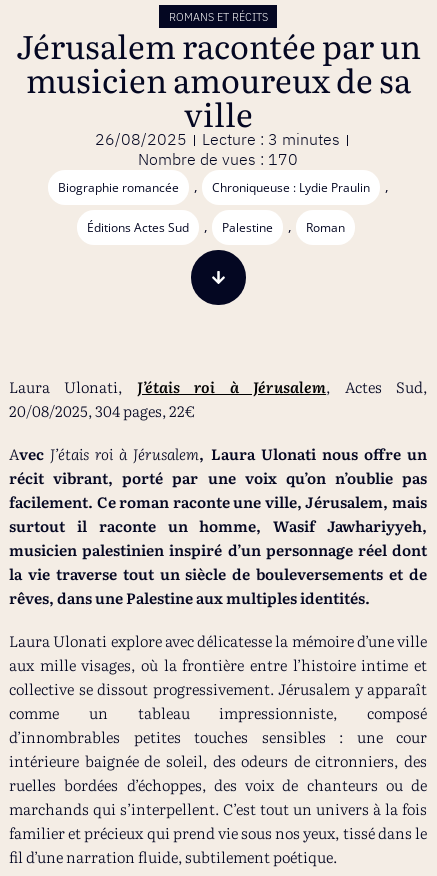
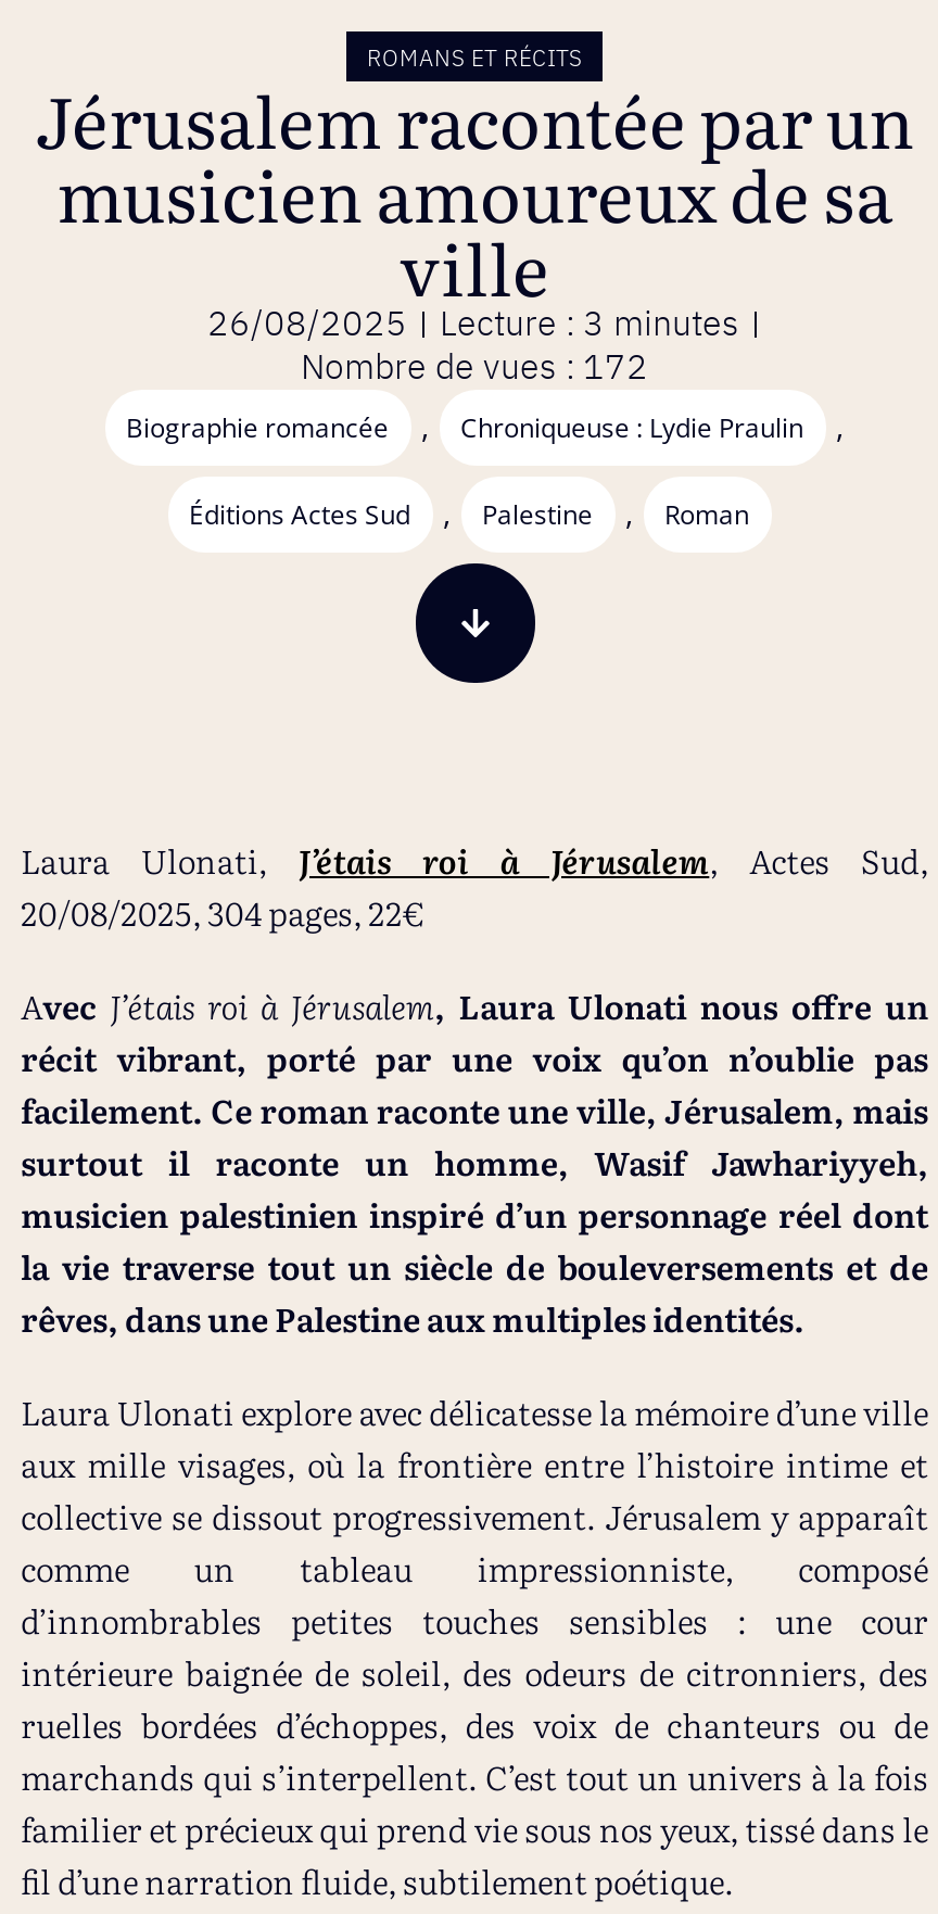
- Nombre de vues : 170
+ Nombre de vues : 172
